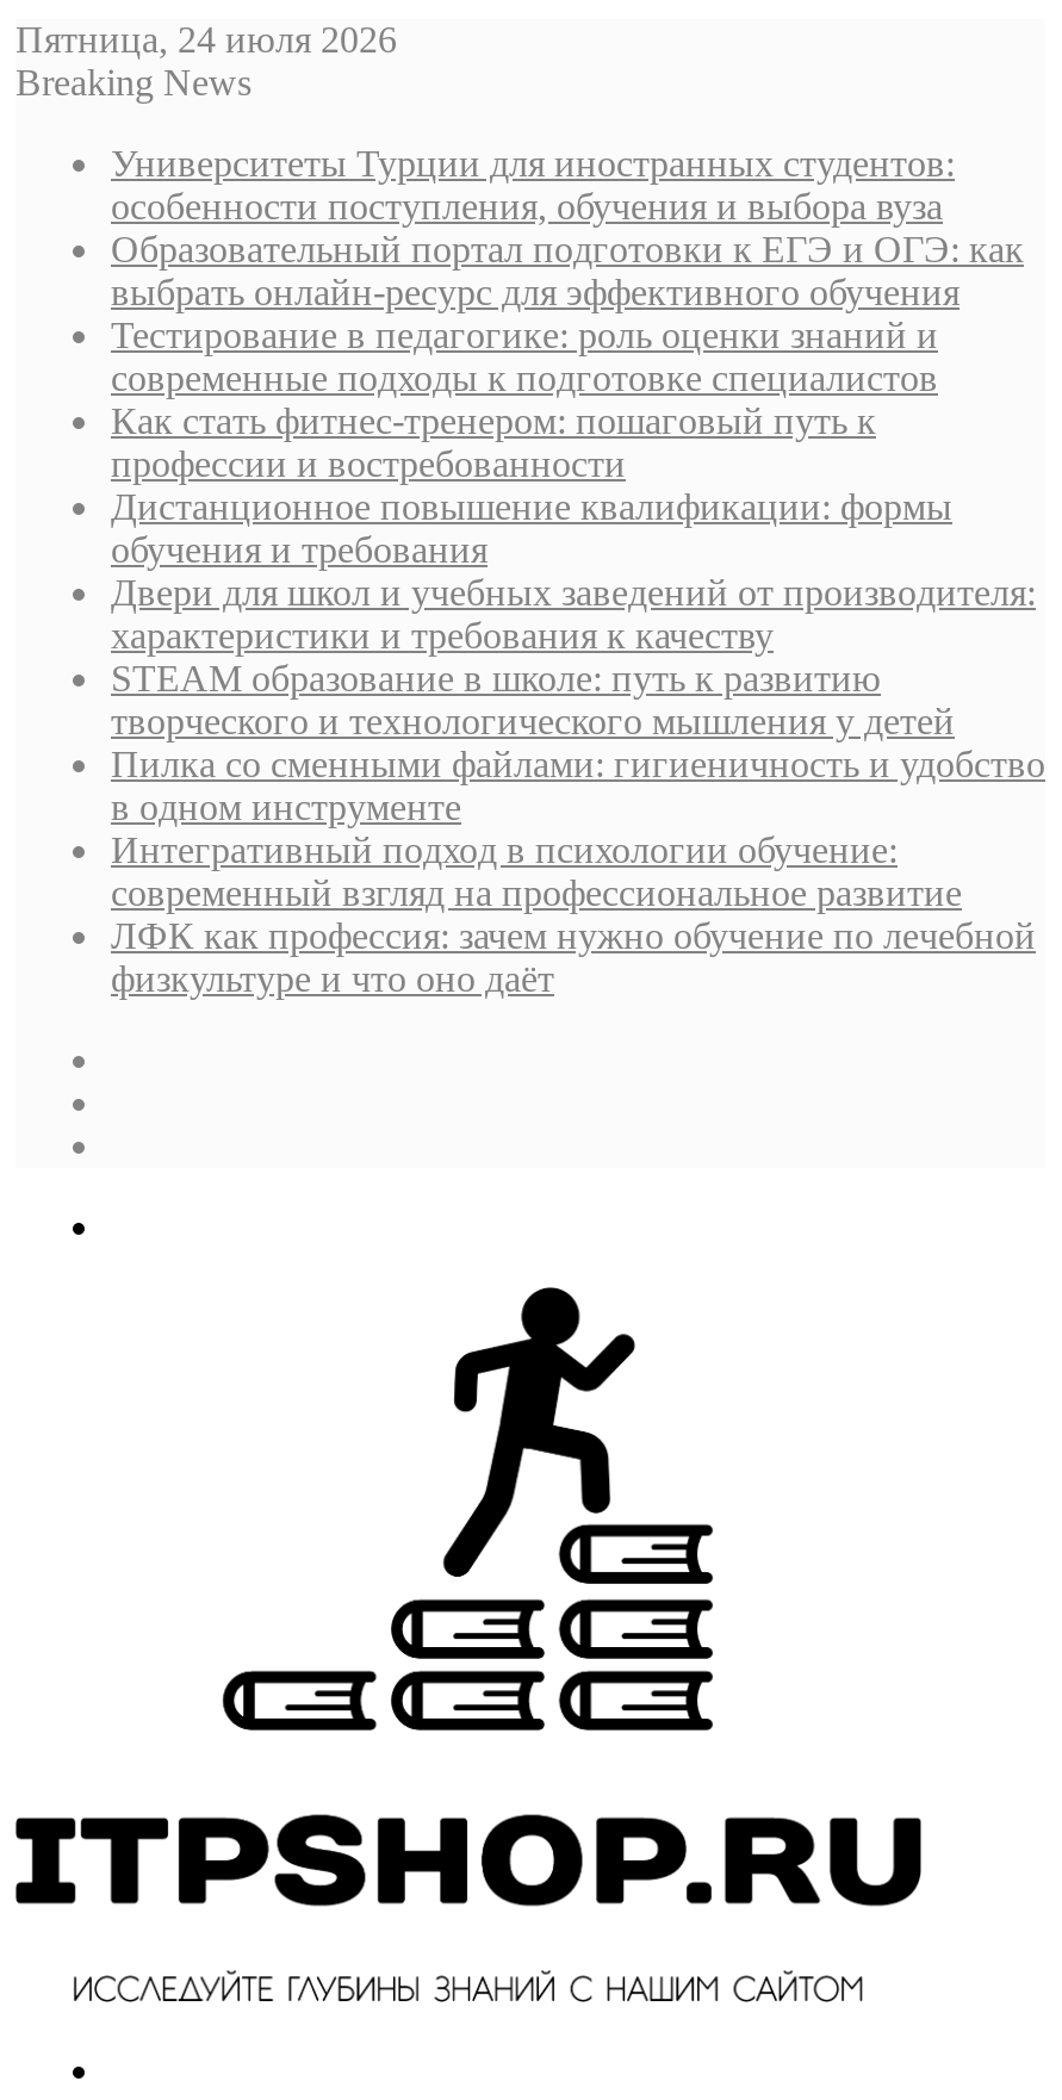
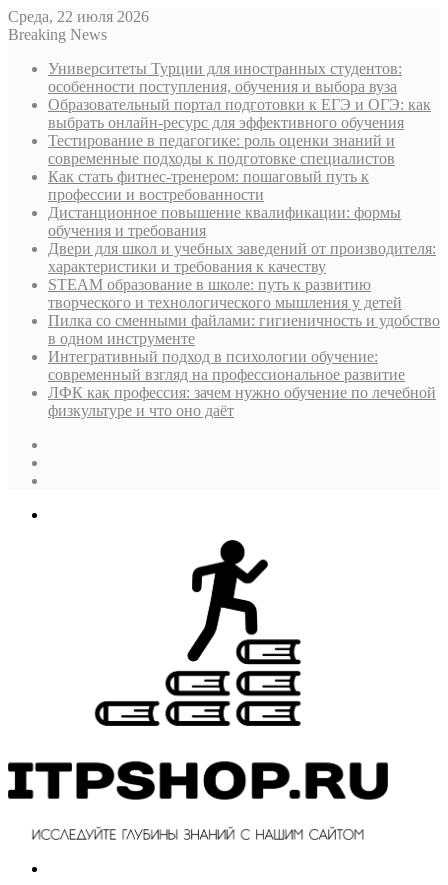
- Пятница, 24 июля 2026
+ Среда, 22 июля 2026
